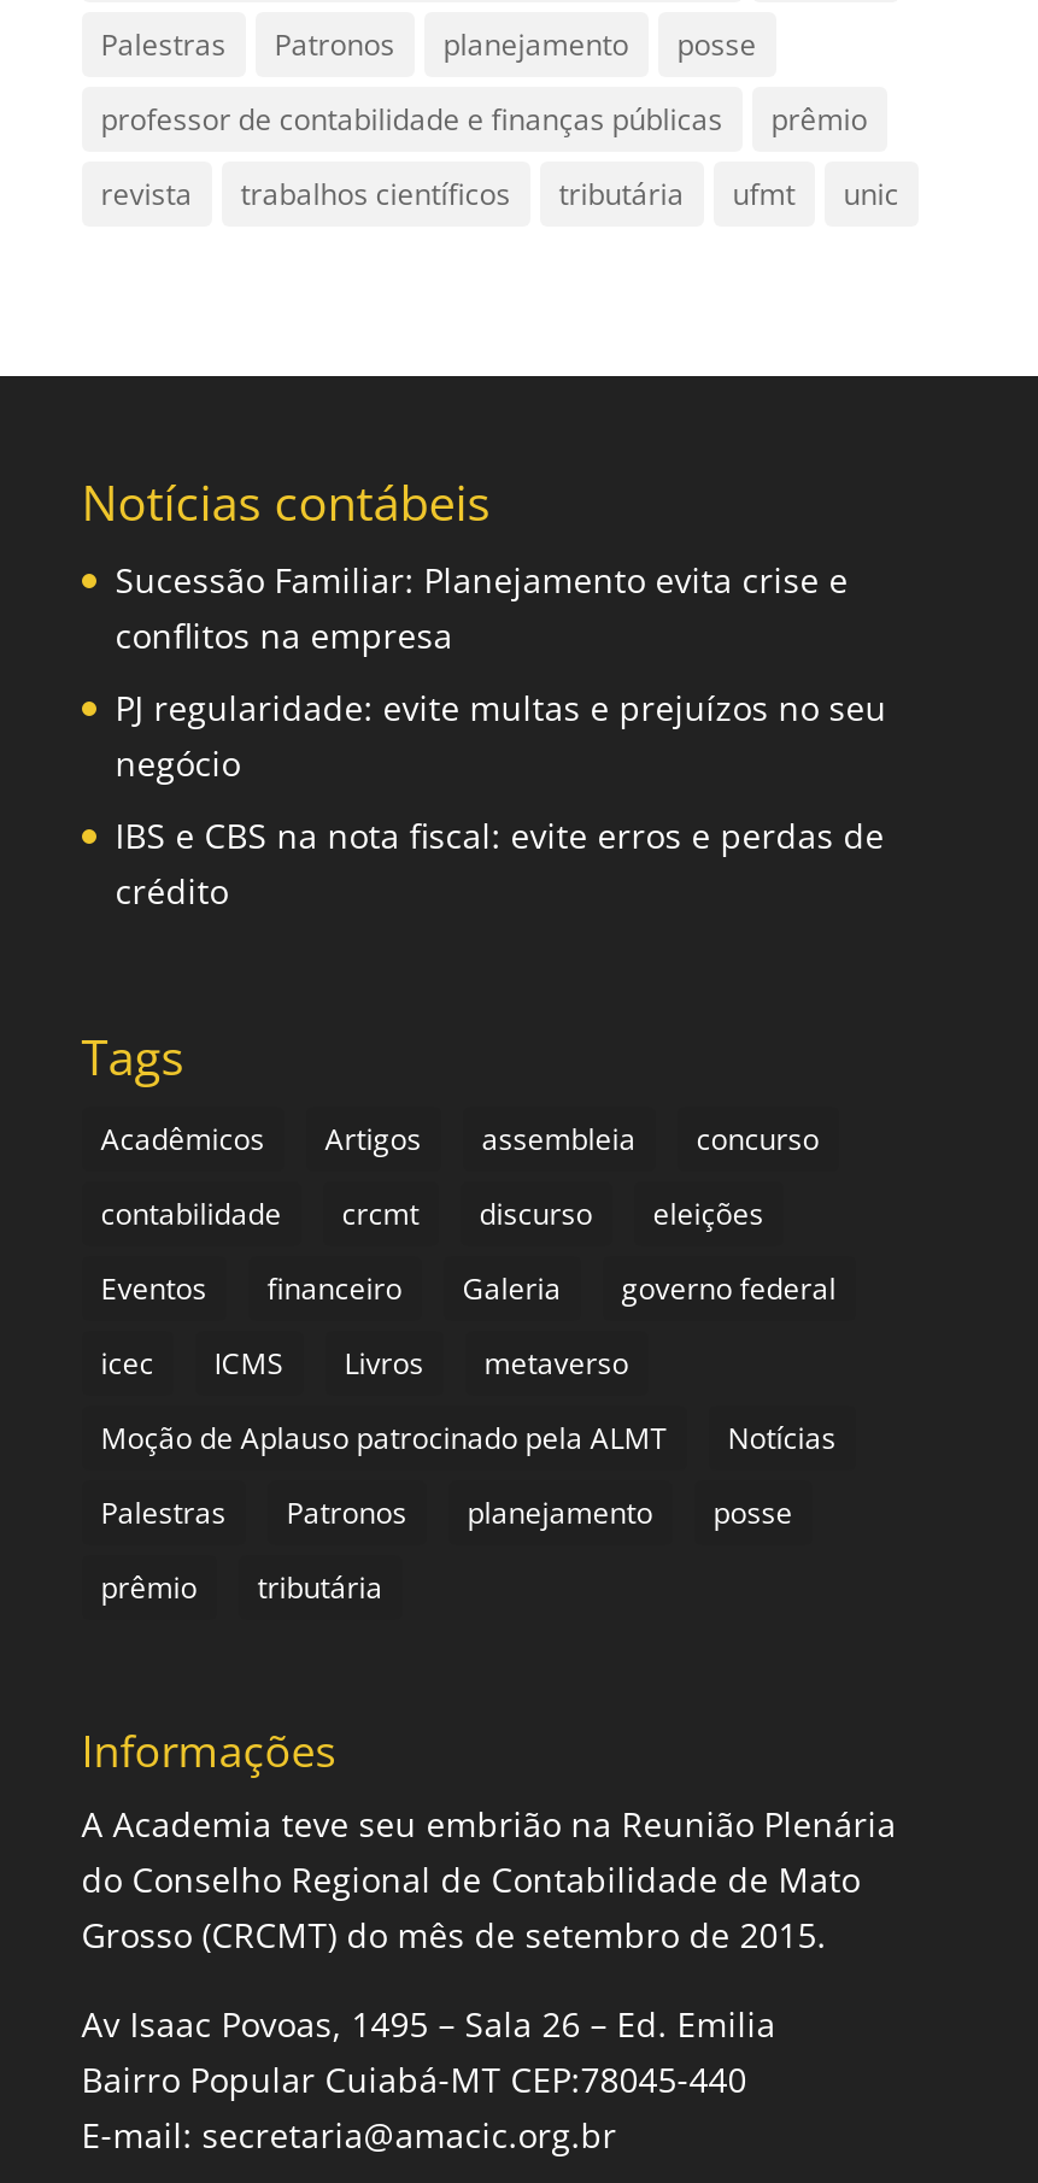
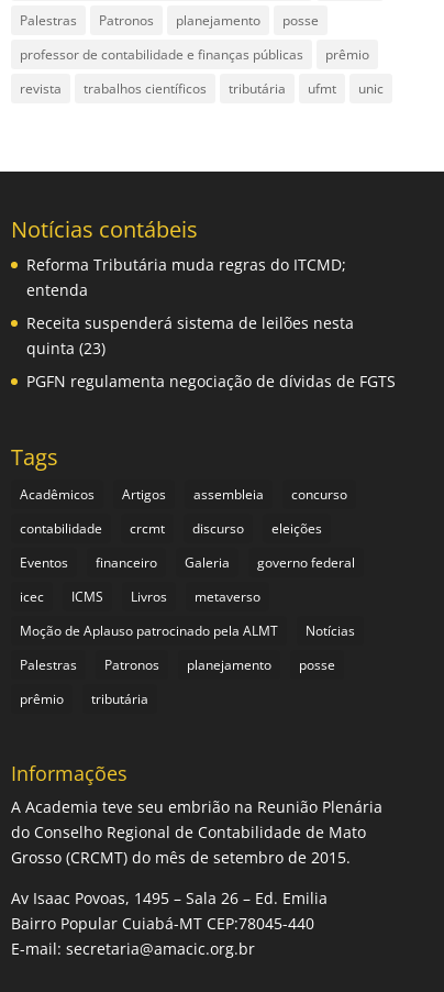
- Sucessão Familiar: Planejamento evita crise e
- conflitos na empresa
+ Reforma Tributária muda regras do ITCMD;
+ entenda

- PJ regularidade: evite multas e prejuízos no seu
- negócio
+ Receita suspenderá sistema de leilões nesta
+ quinta (23)

- IBS e CBS na nota fiscal: evite erros e perdas de
- crédito
+ PGFN regulamenta negociação de dívidas de FGTS
